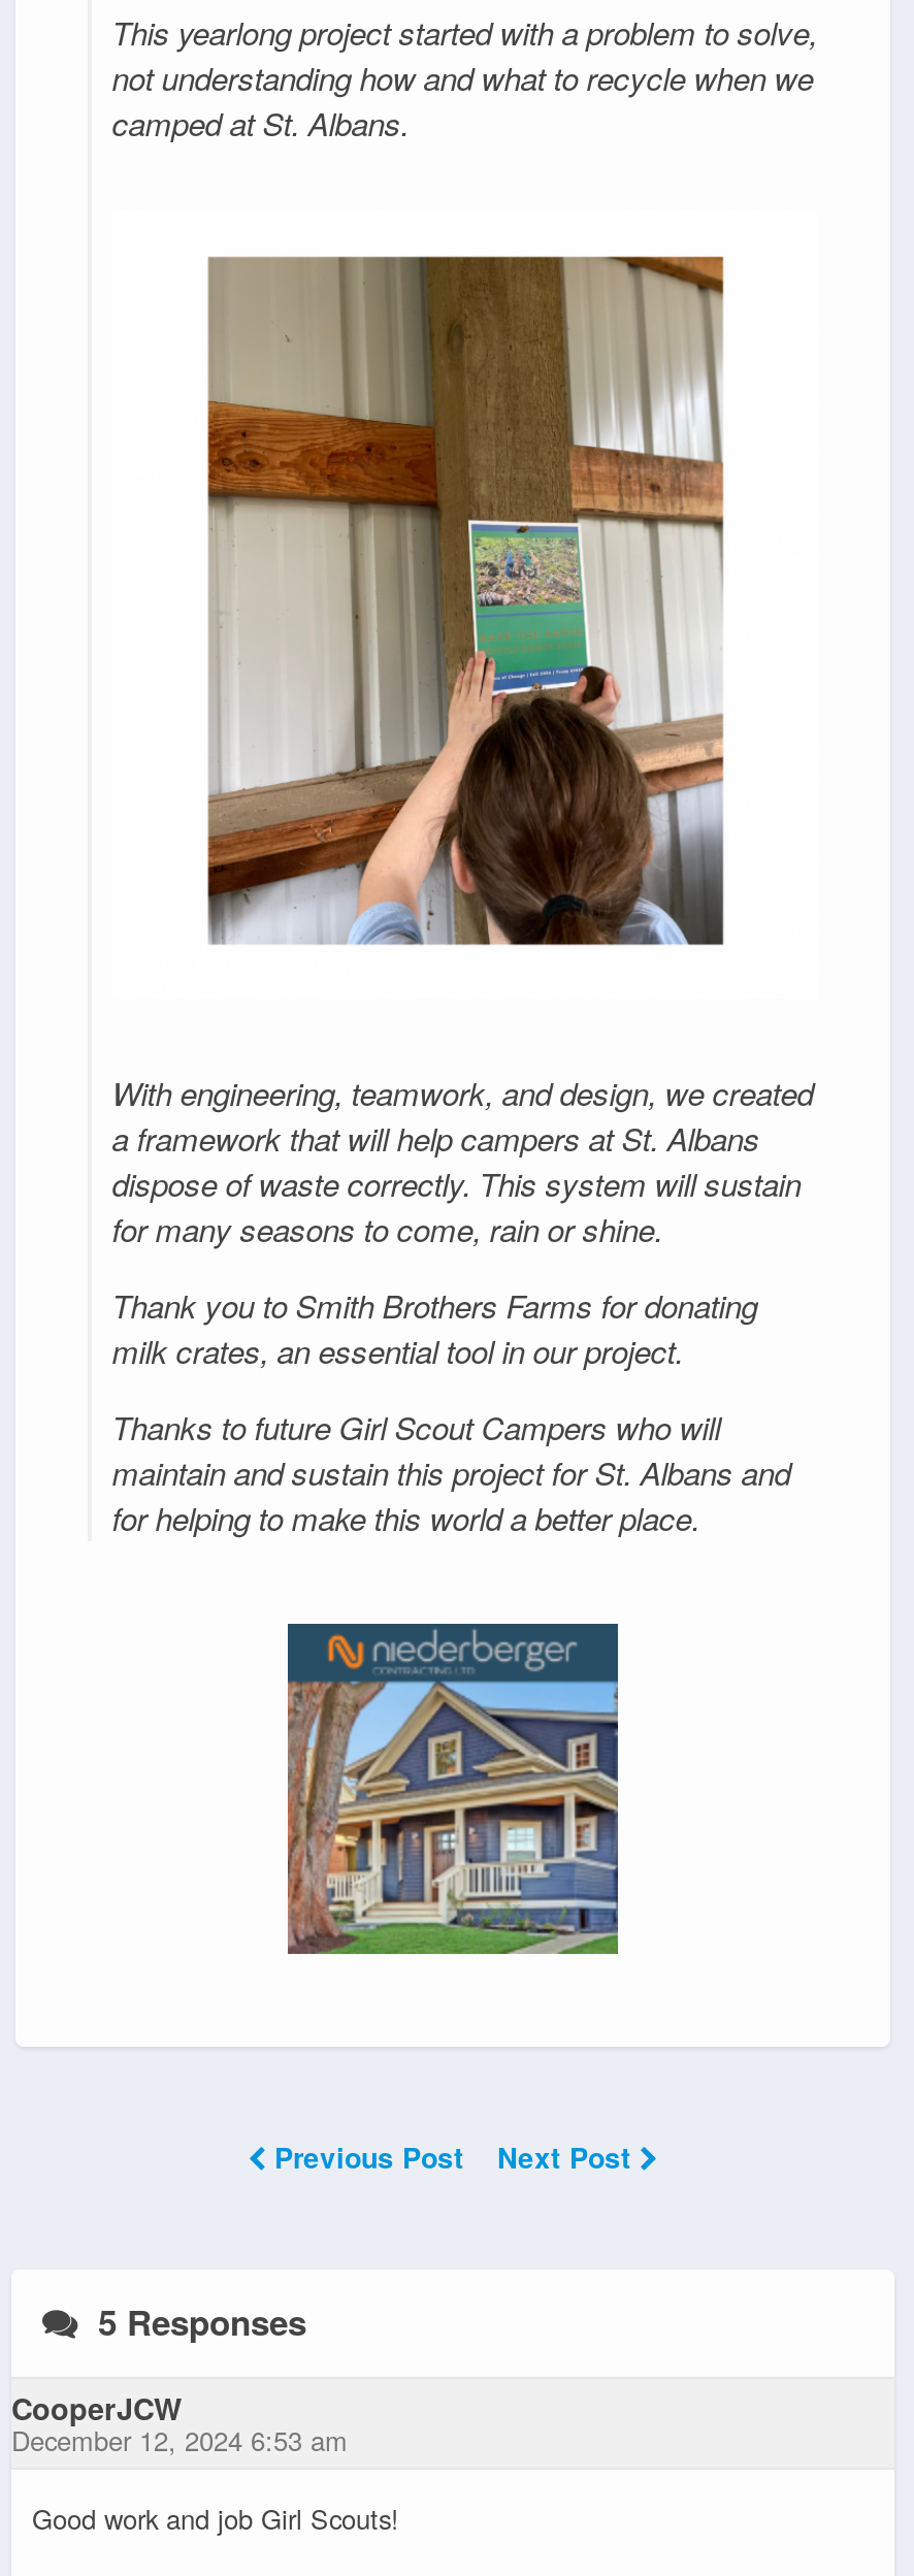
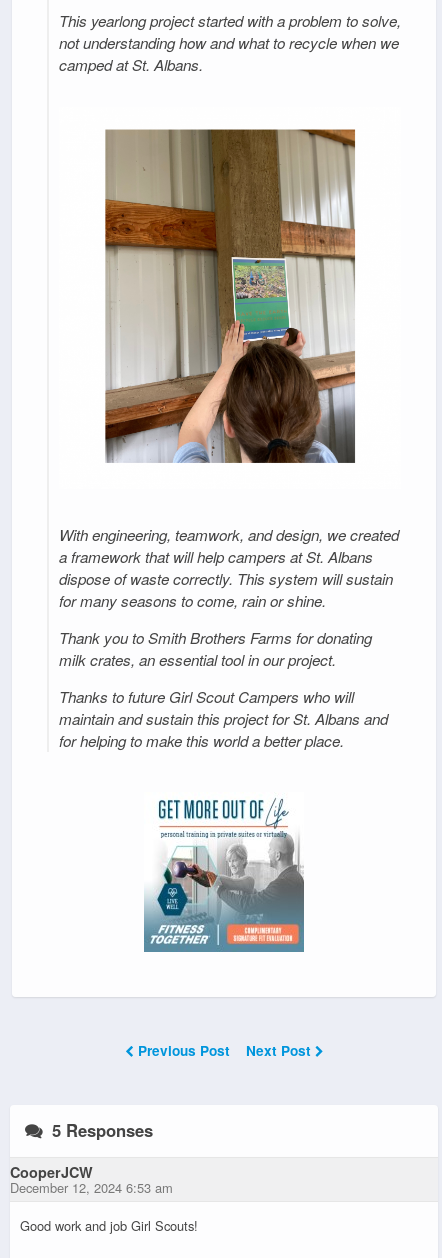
- [image]
+ [image]
